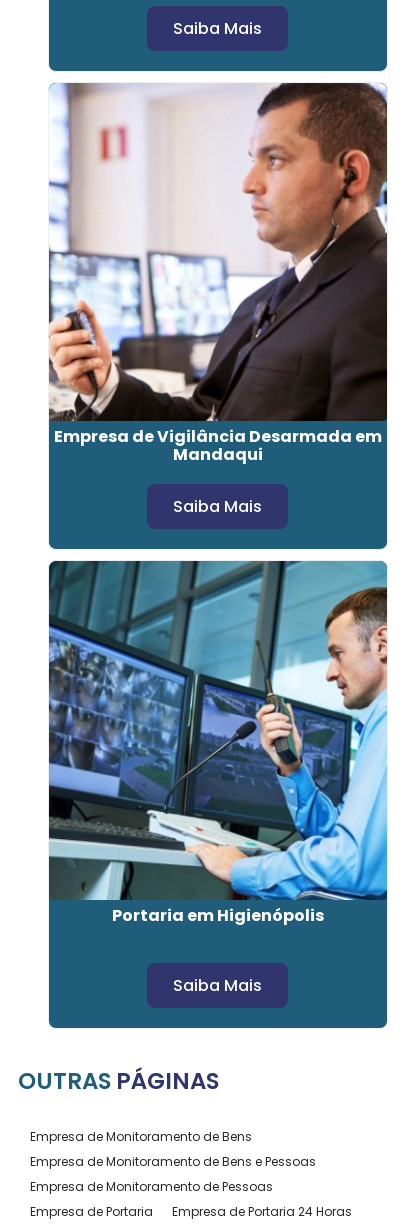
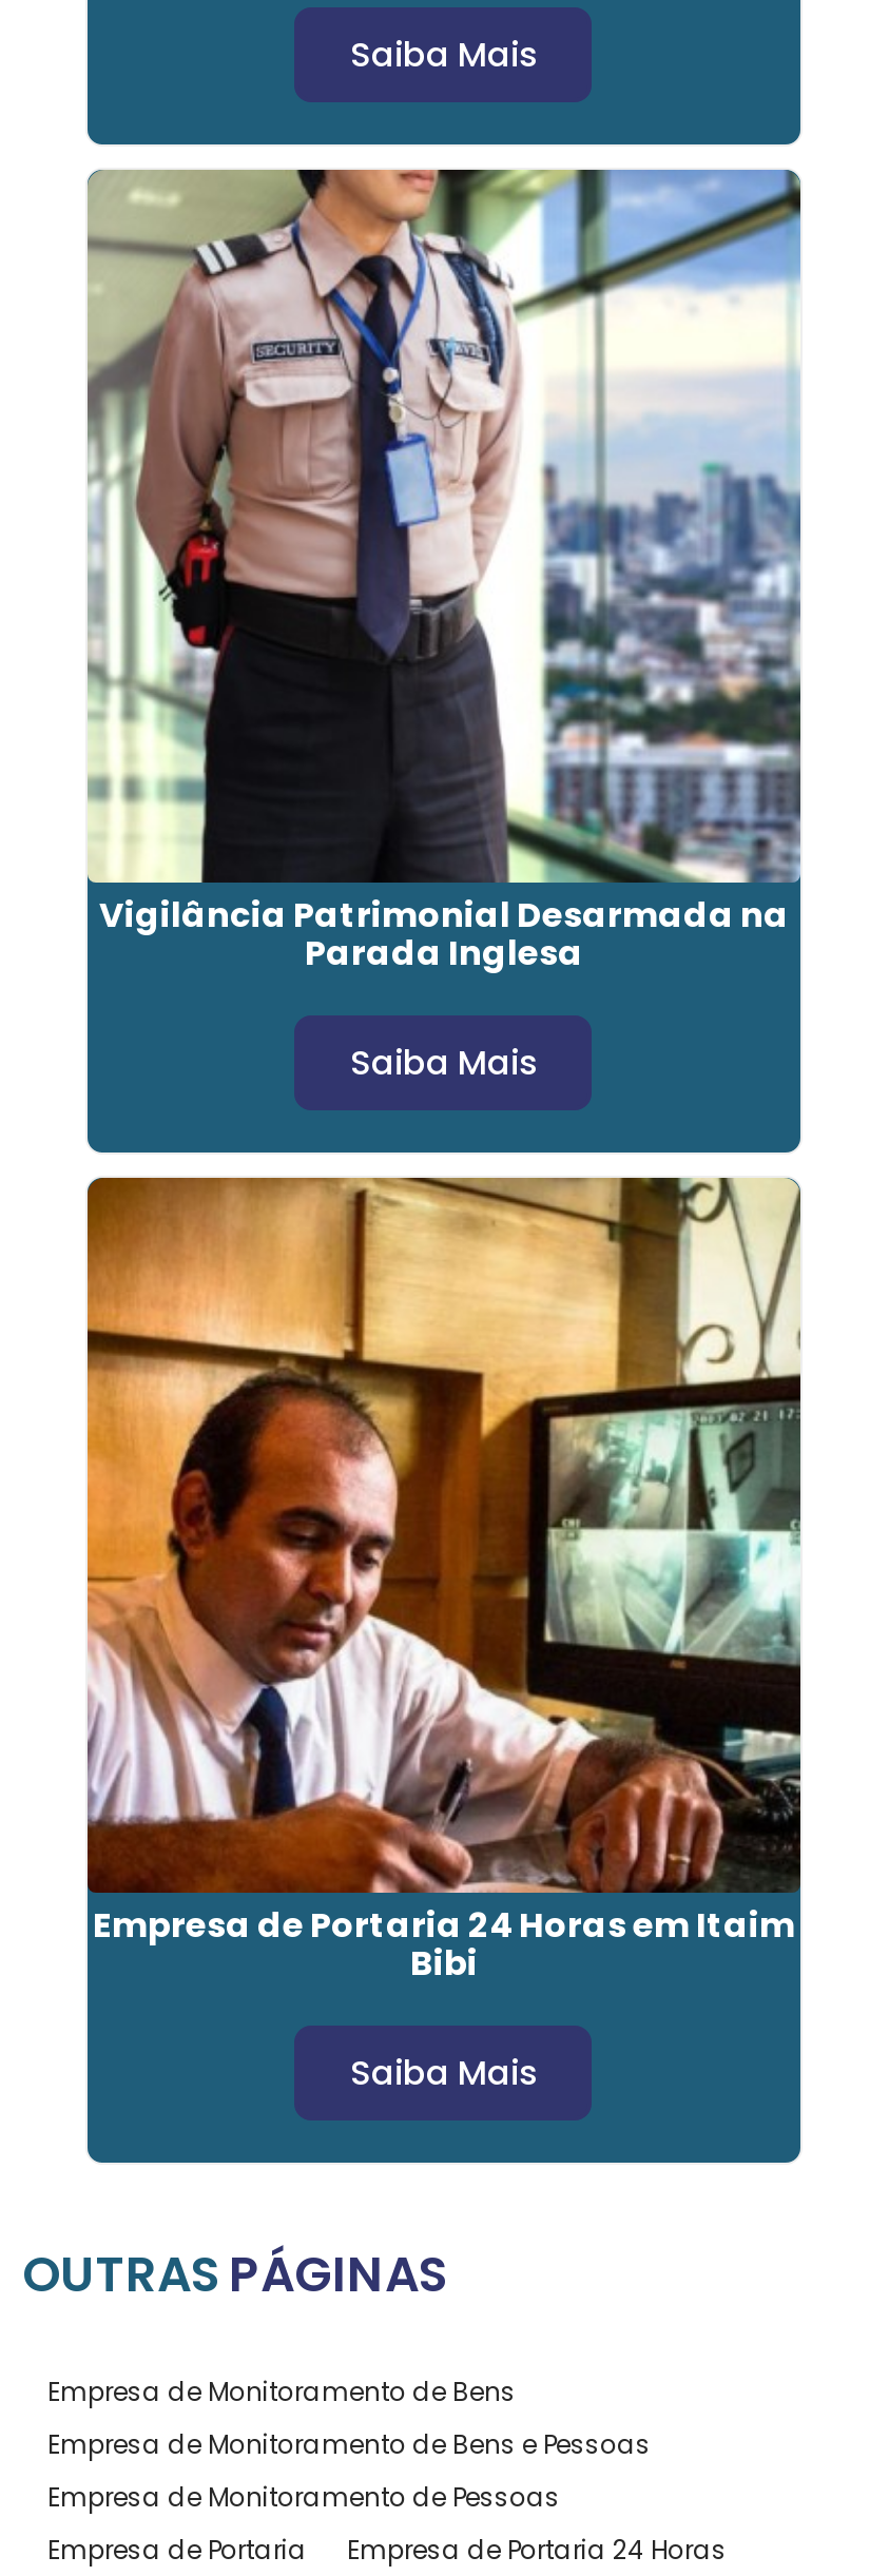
- [image]
- Empresa de Vigilância Desarmada em
- Mandaqui
+ [image]
+ Vigilância Patrimonial Desarmada na
+ Parada Inglesa

- [image]
- Portaria em Higienópolis
+ [image]
+ Empresa de Portaria 24 Horas em Itaim
+ Bibi
